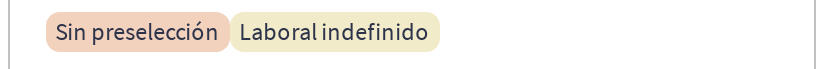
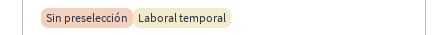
- Laboral indefinido
+ Laboral temporal
